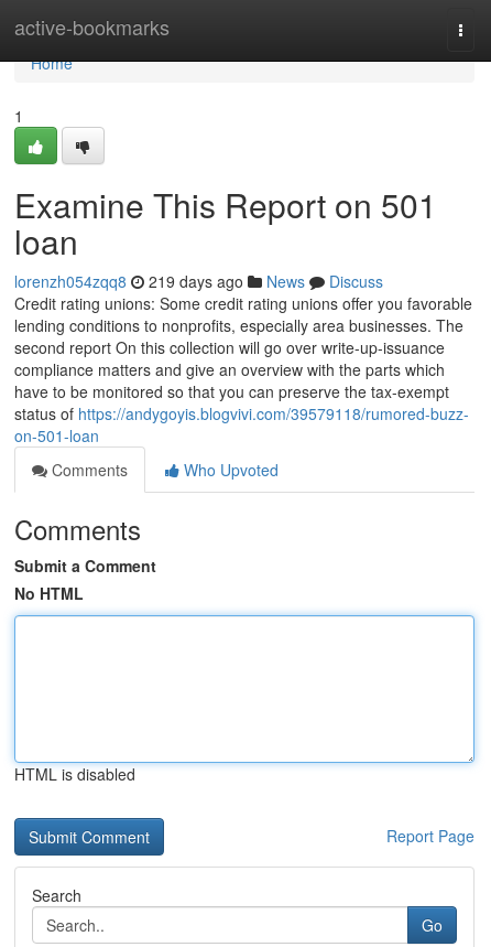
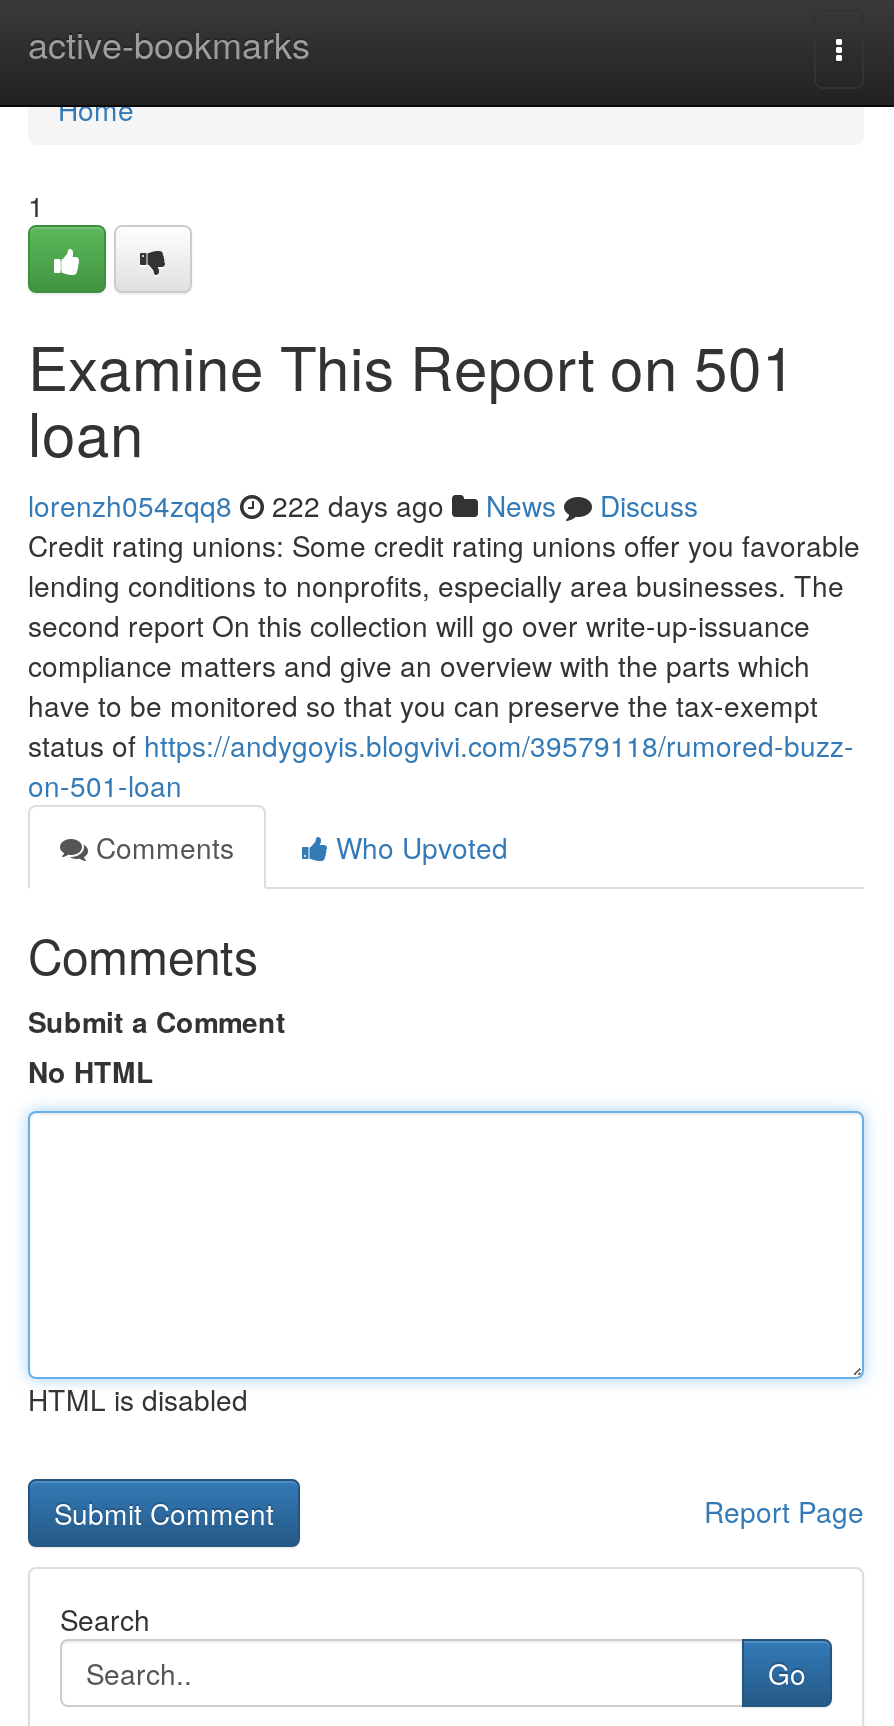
- lorenzh054zqq8 219 days ago News Discuss
+ lorenzh054zqq8 222 days ago News Discuss
